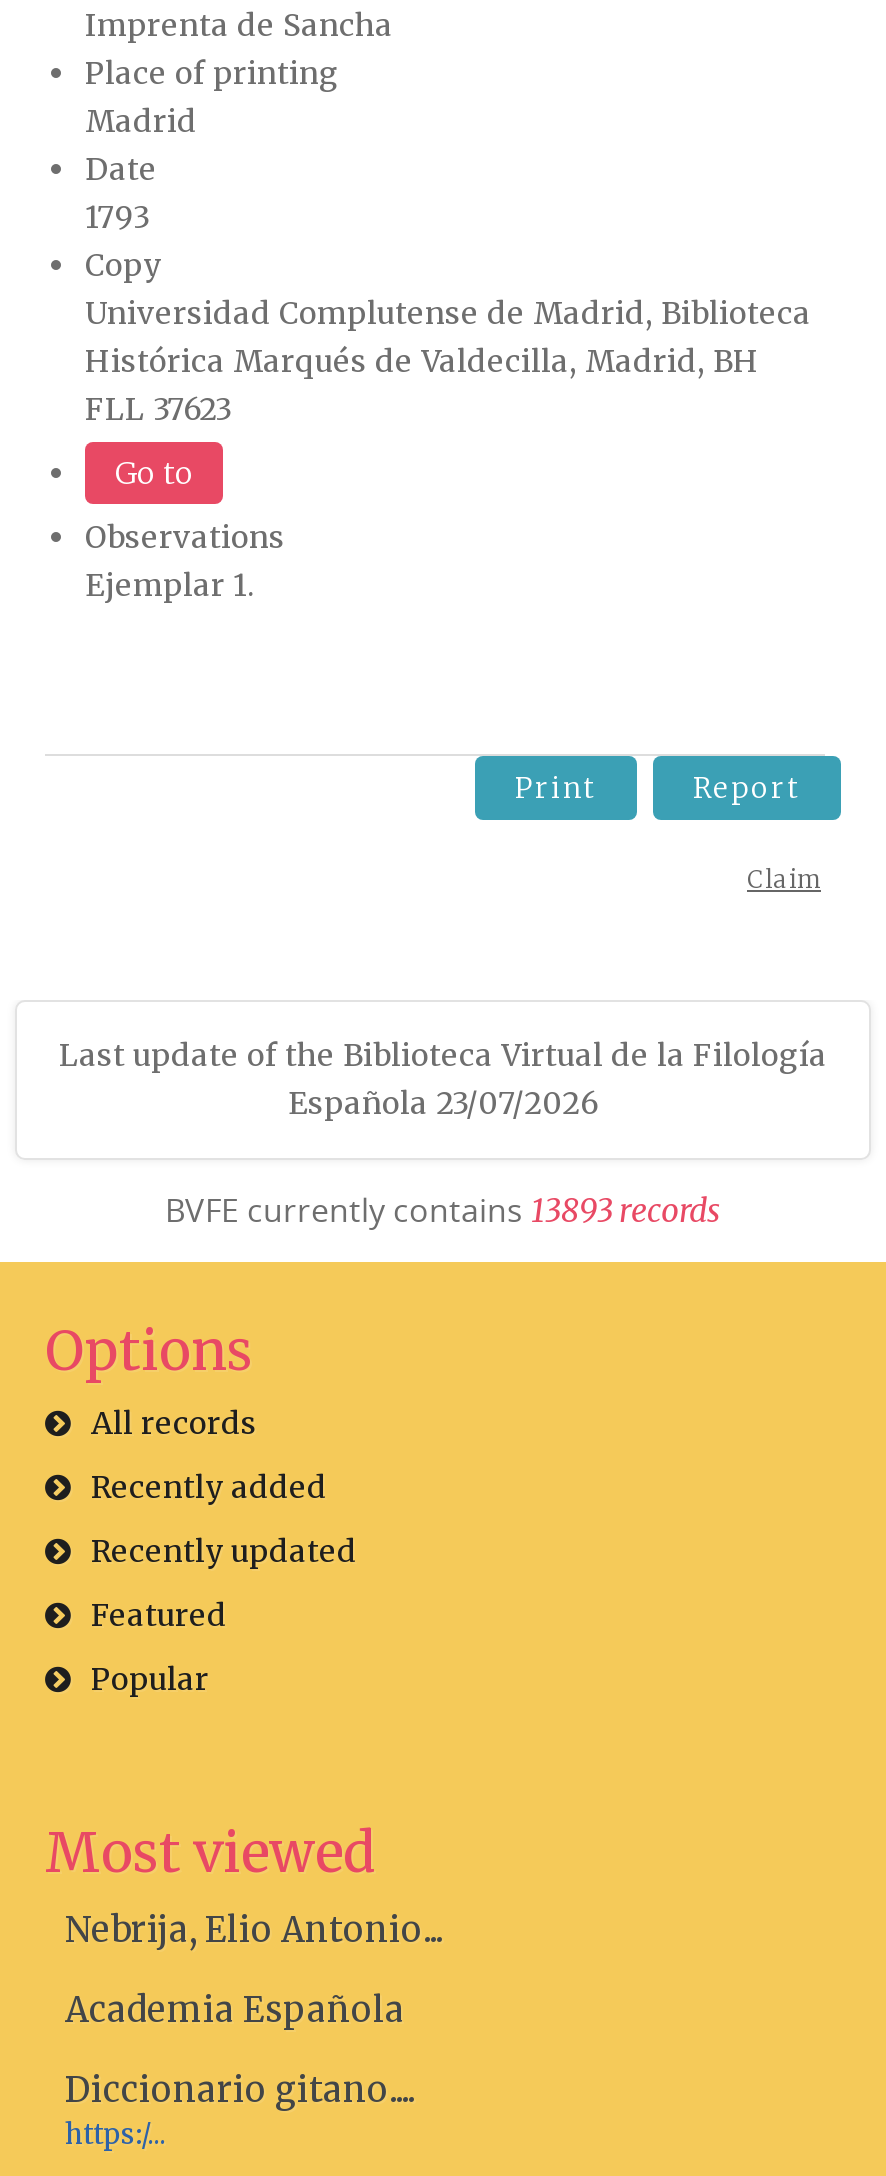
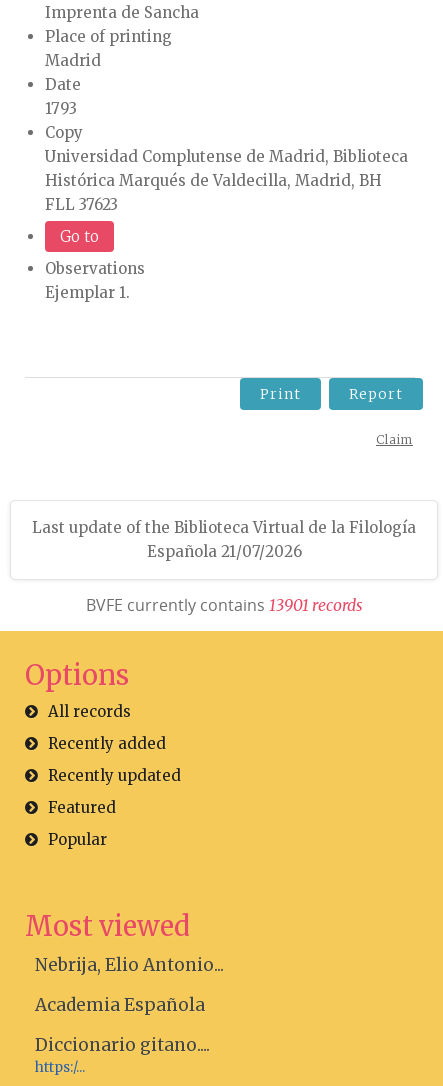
- Española 23/07/2026
+ Española 21/07/2026

- BVFE currently contains 13893 r ecords
+ BVFE currently contains 13901 r ecords
